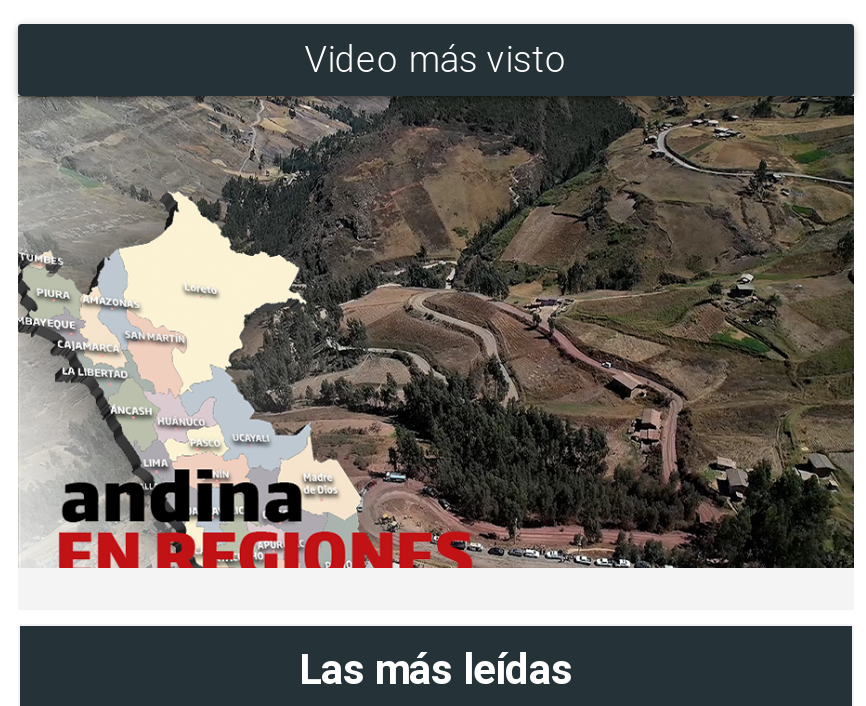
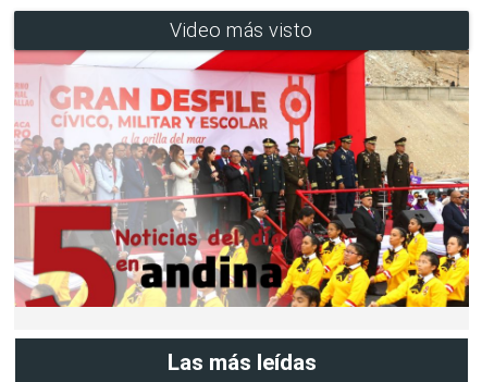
- [image]
+ [image]
